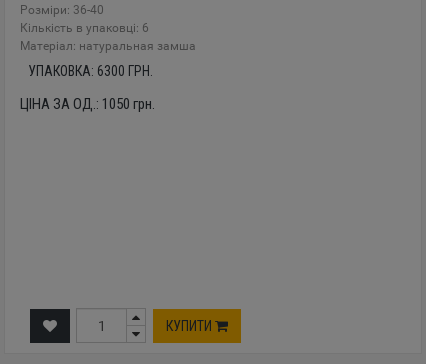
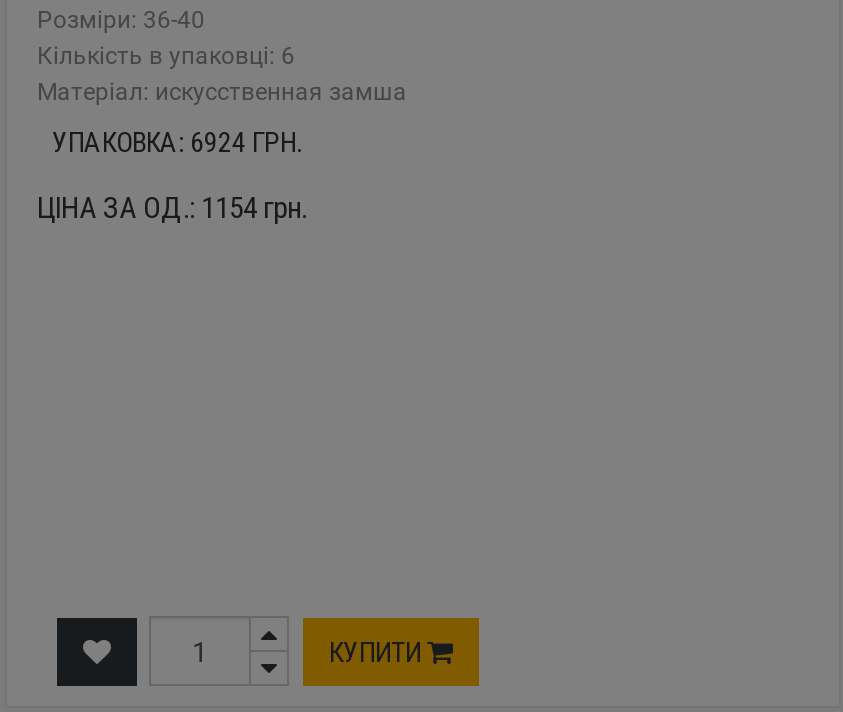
- Mатеріал: натуральная замша
+ Mатеріал: искусственная замша

- УПАКОВКА: 6300 ГРН.
+ УПАКОВКА: 6924 ГРН.

- ЦІНА ЗА ОД.: 1050 грн.
+ ЦІНА ЗА ОД.: 1154 грн.
